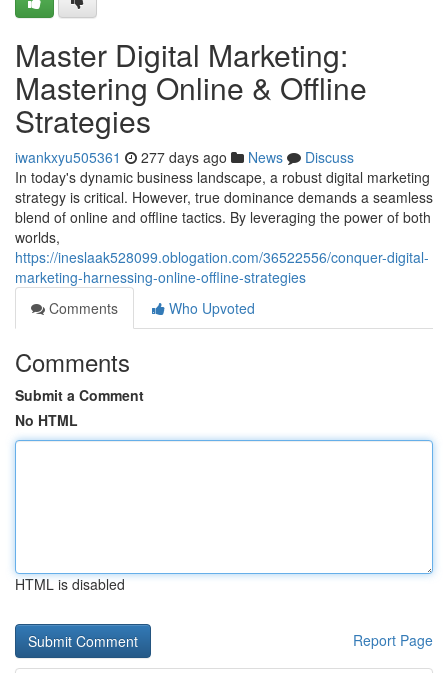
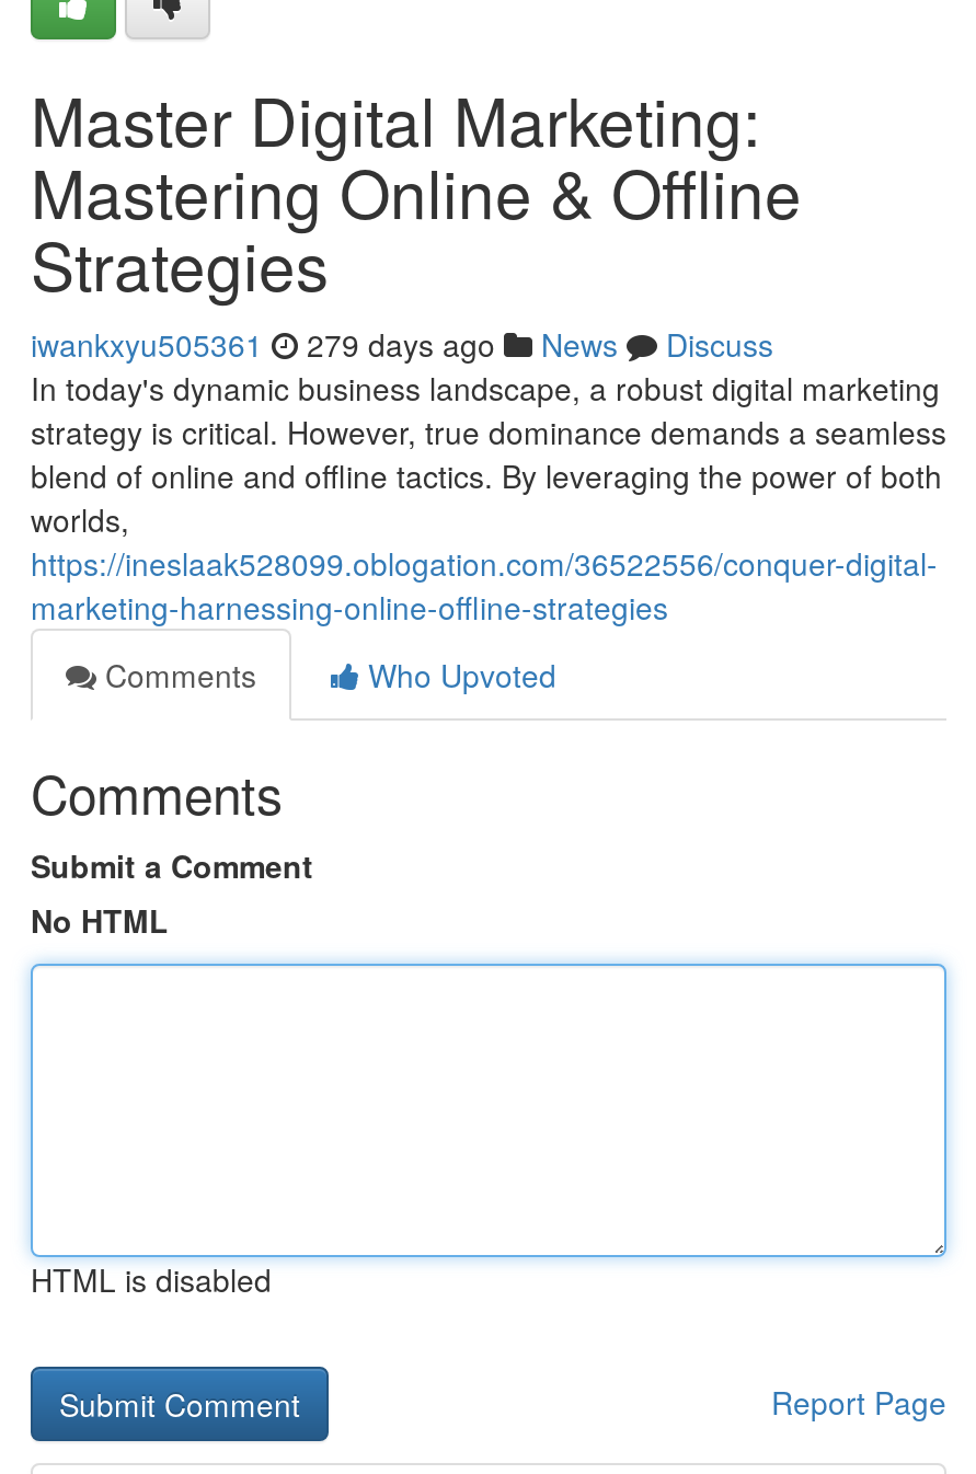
- iwankxyu505361 277 days ago News Discuss
+ iwankxyu505361 279 days ago News Discuss
